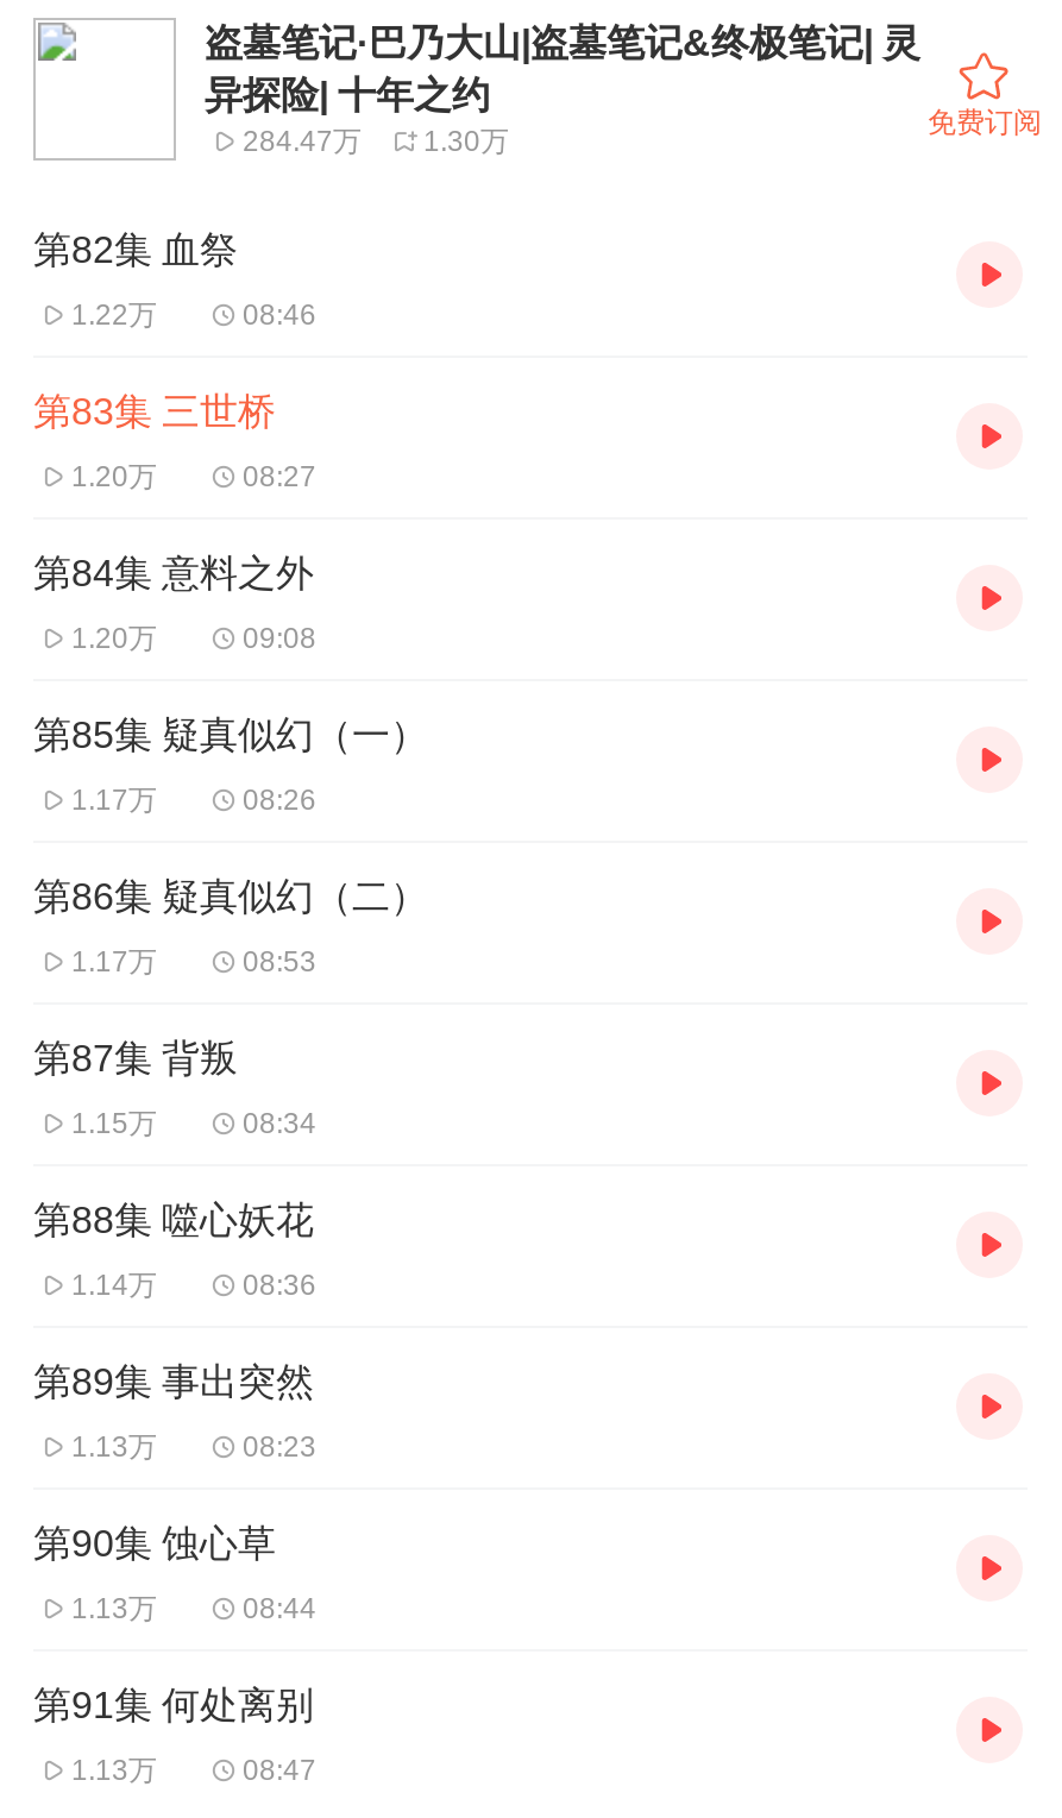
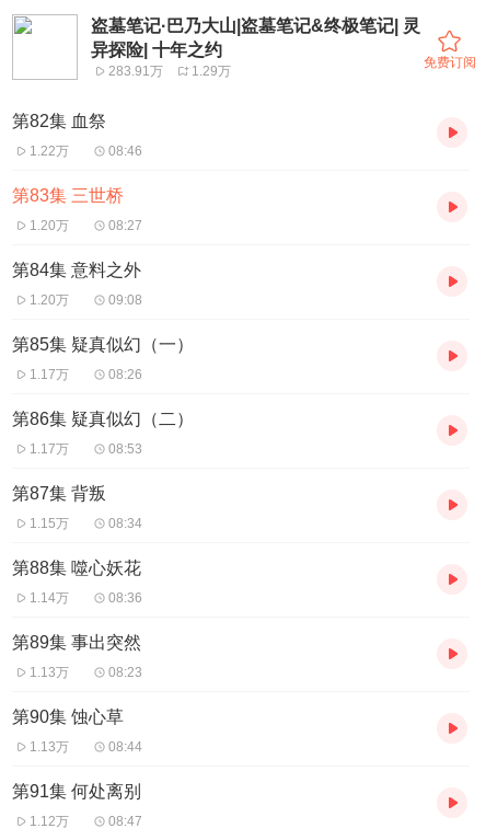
- 284.47万
+ 283.91万

- 1.30万
+ 1.29万

- 1.13万
+ 1.12万
